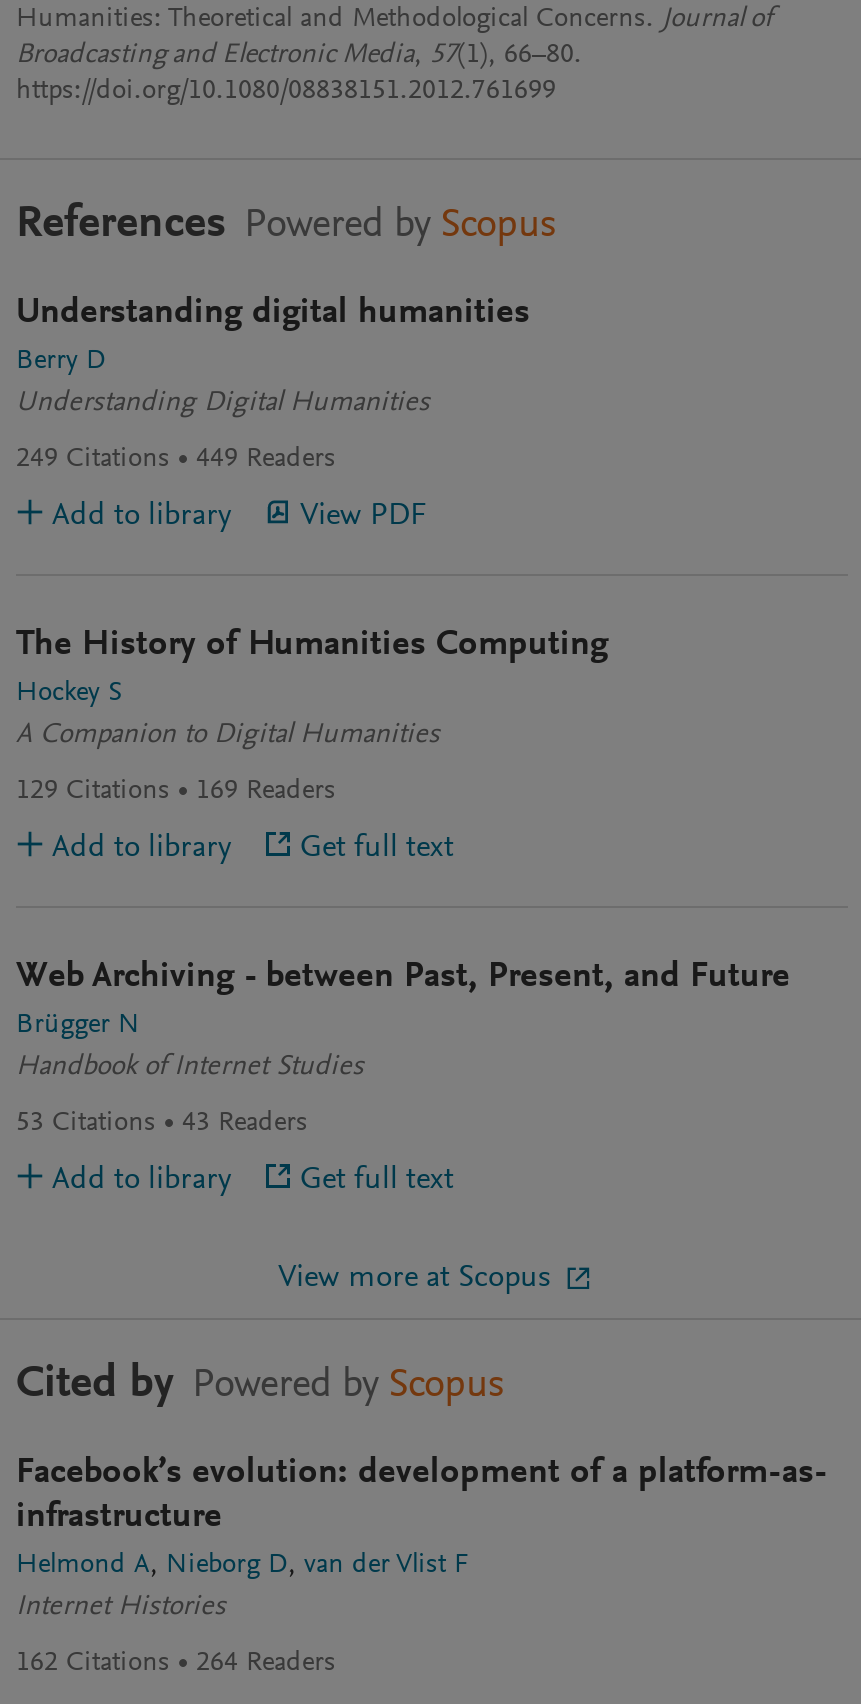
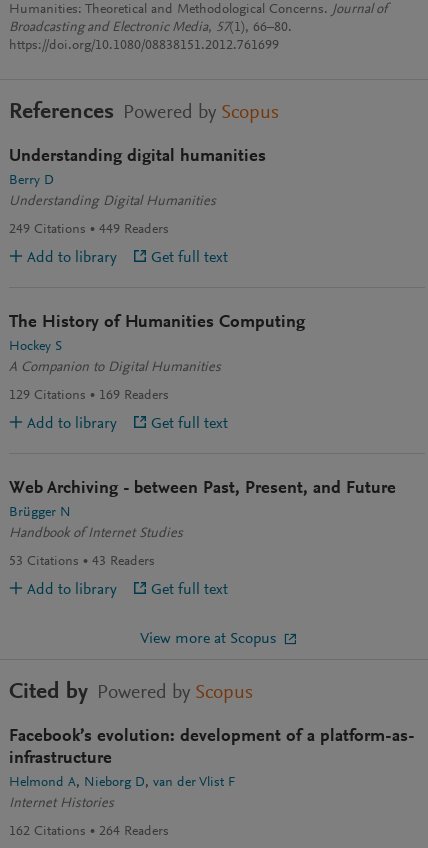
- View PDF
+ Get full text
